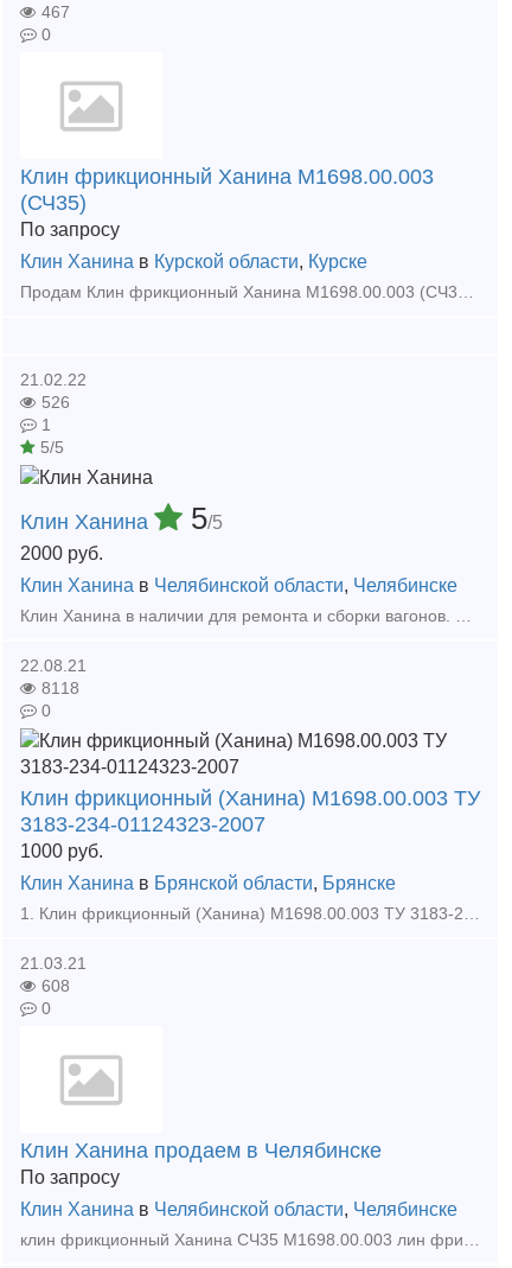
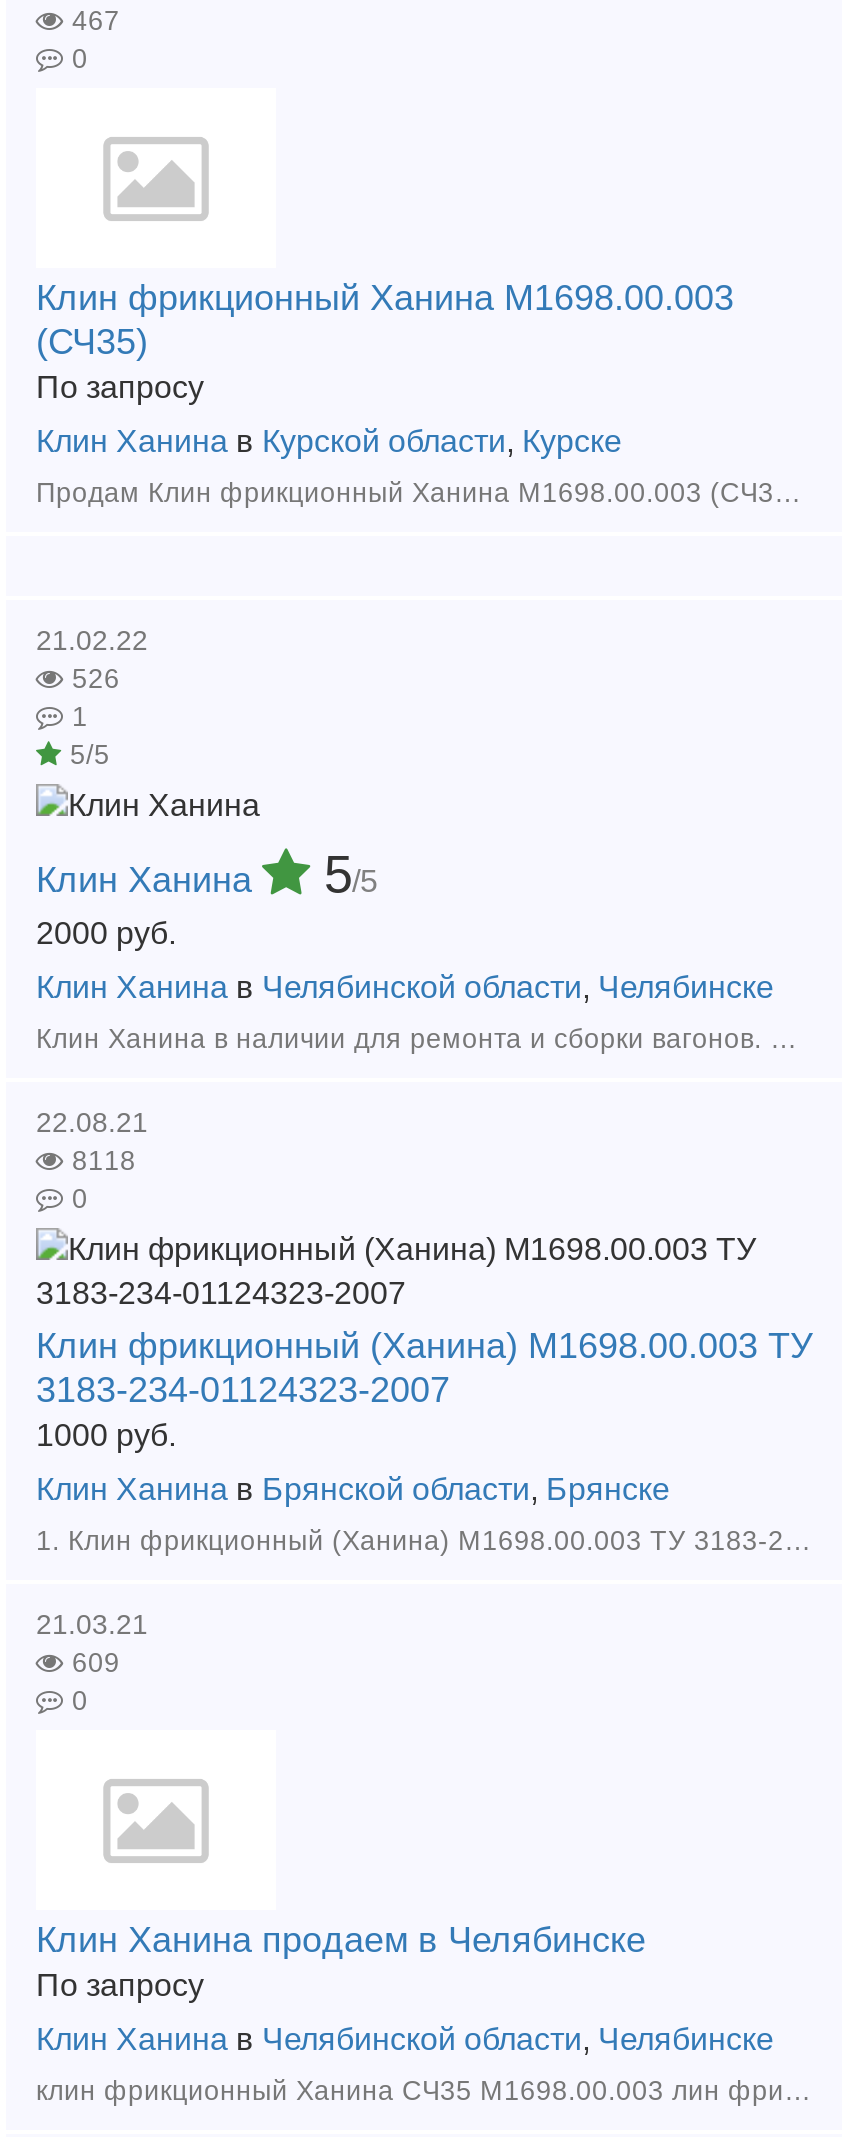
- 608
+ 609
